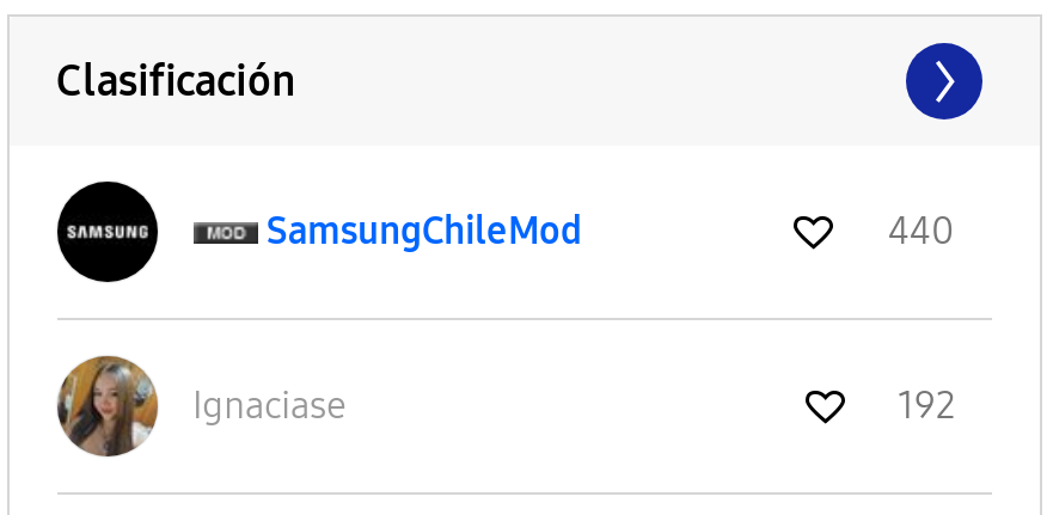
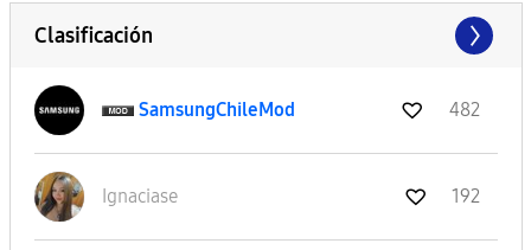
- 440
+ 482
